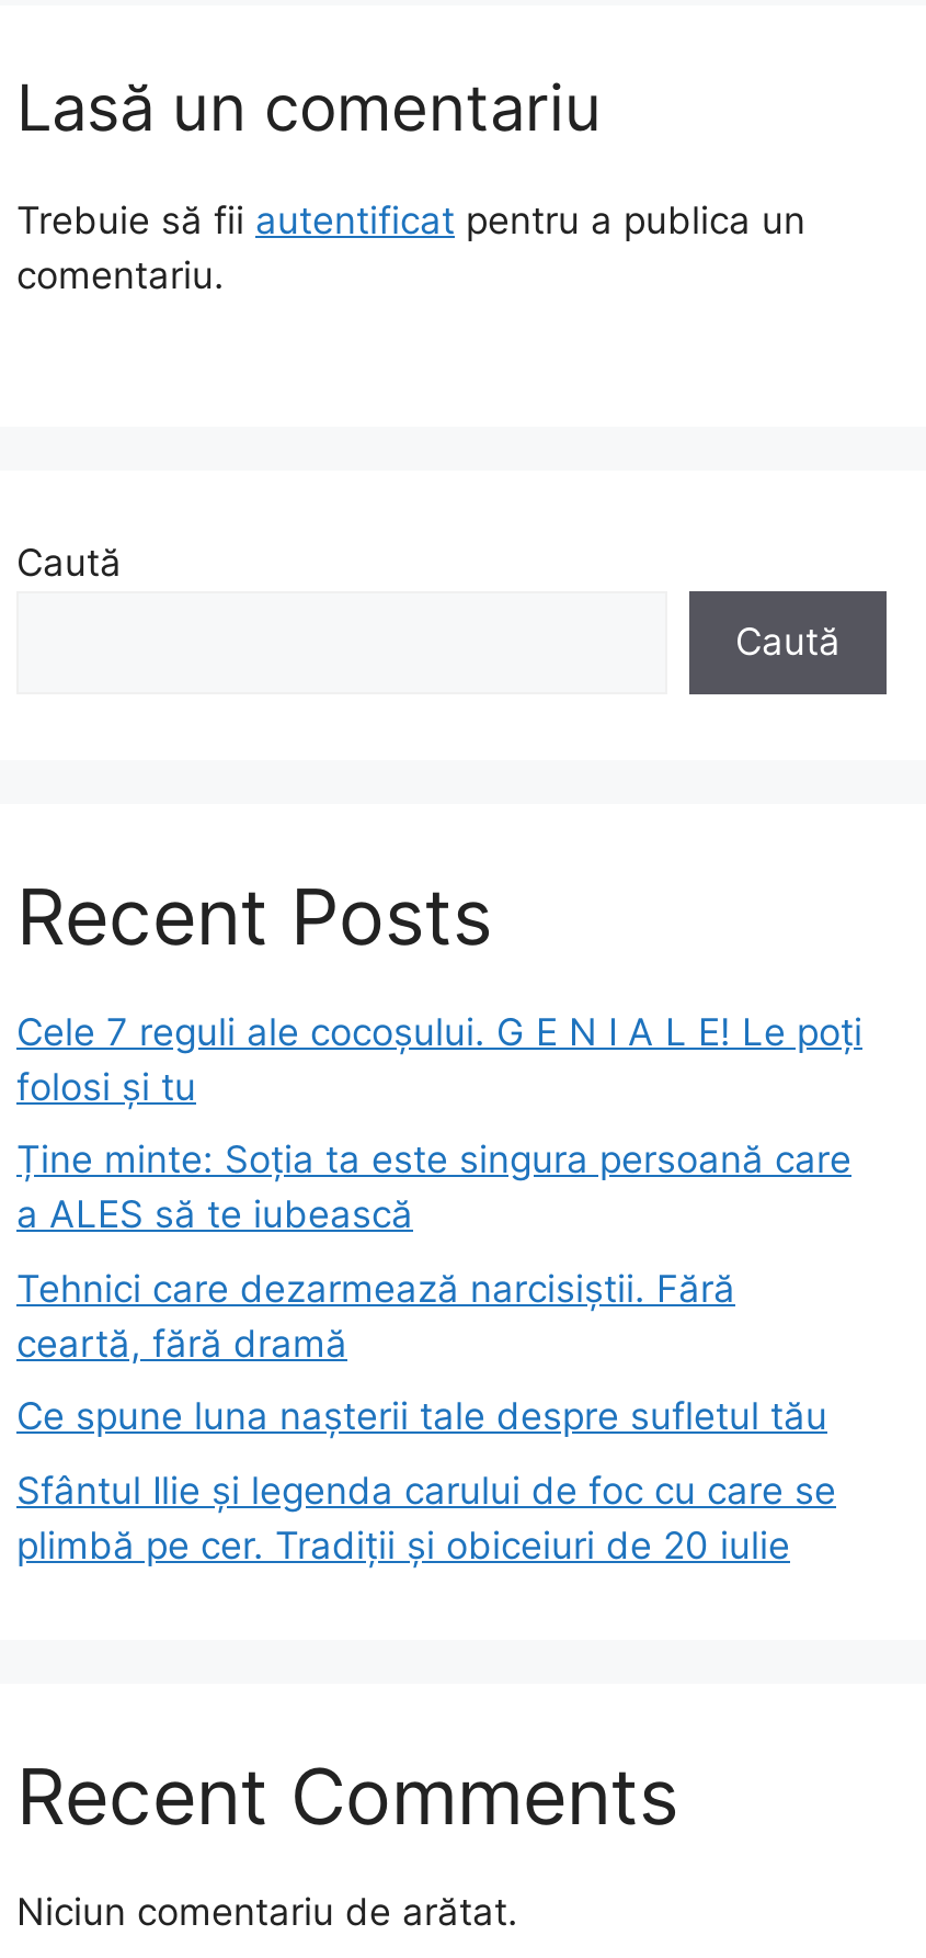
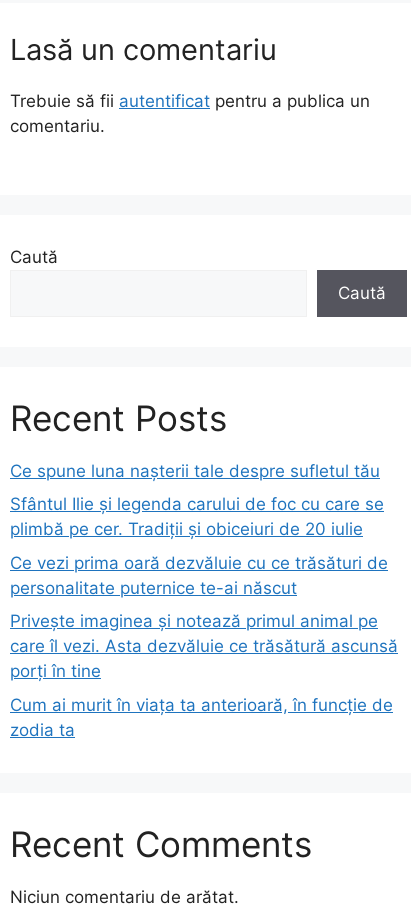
- Cele 7 reguli ale cocoșului. G E N I A L E! Le poți
- folosi și tu
- Ține minte: Soția ta este singura persoană care
- a ALES să te iubească
- Tehnici care dezarmează narcisiștii. Fără
- ceartă, fără dramă

moved up: Ce spune luna nașterii tale despre sufletul tău | Sfântul Ilie și legenda carului de foc cu care se | plimbă pe cer. Tradiții și obiceiuri de 20 iulie

+ Ce vezi prima oară dezvăluie cu ce trăsături de
+ personalitate puternice te-ai născut
+ Privește imaginea și notează primul animal pe
+ care îl vezi. Asta dezvăluie ce trăsătură ascunsă
+ porți în tine
+ Cum ai murit în viața ta anterioară, în funcție de
+ zodia ta
